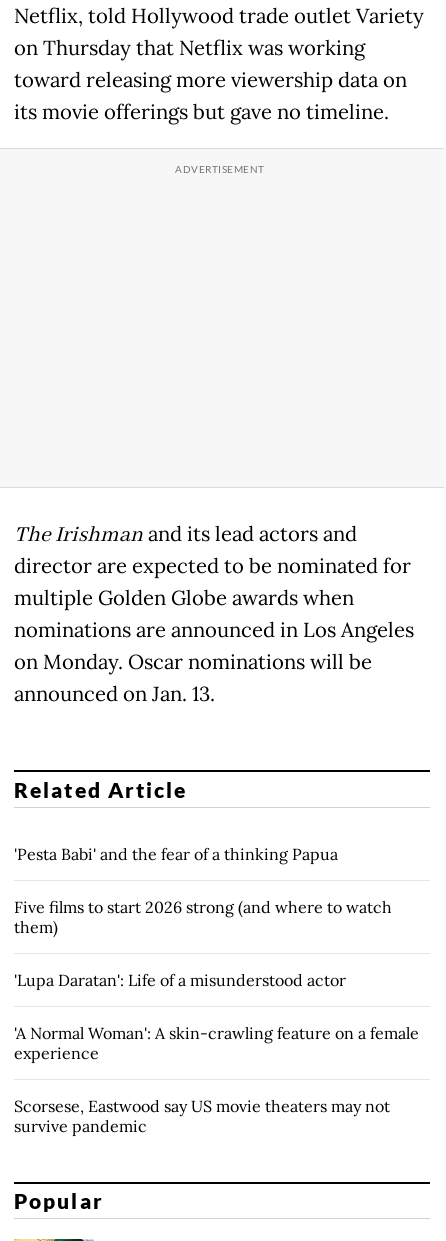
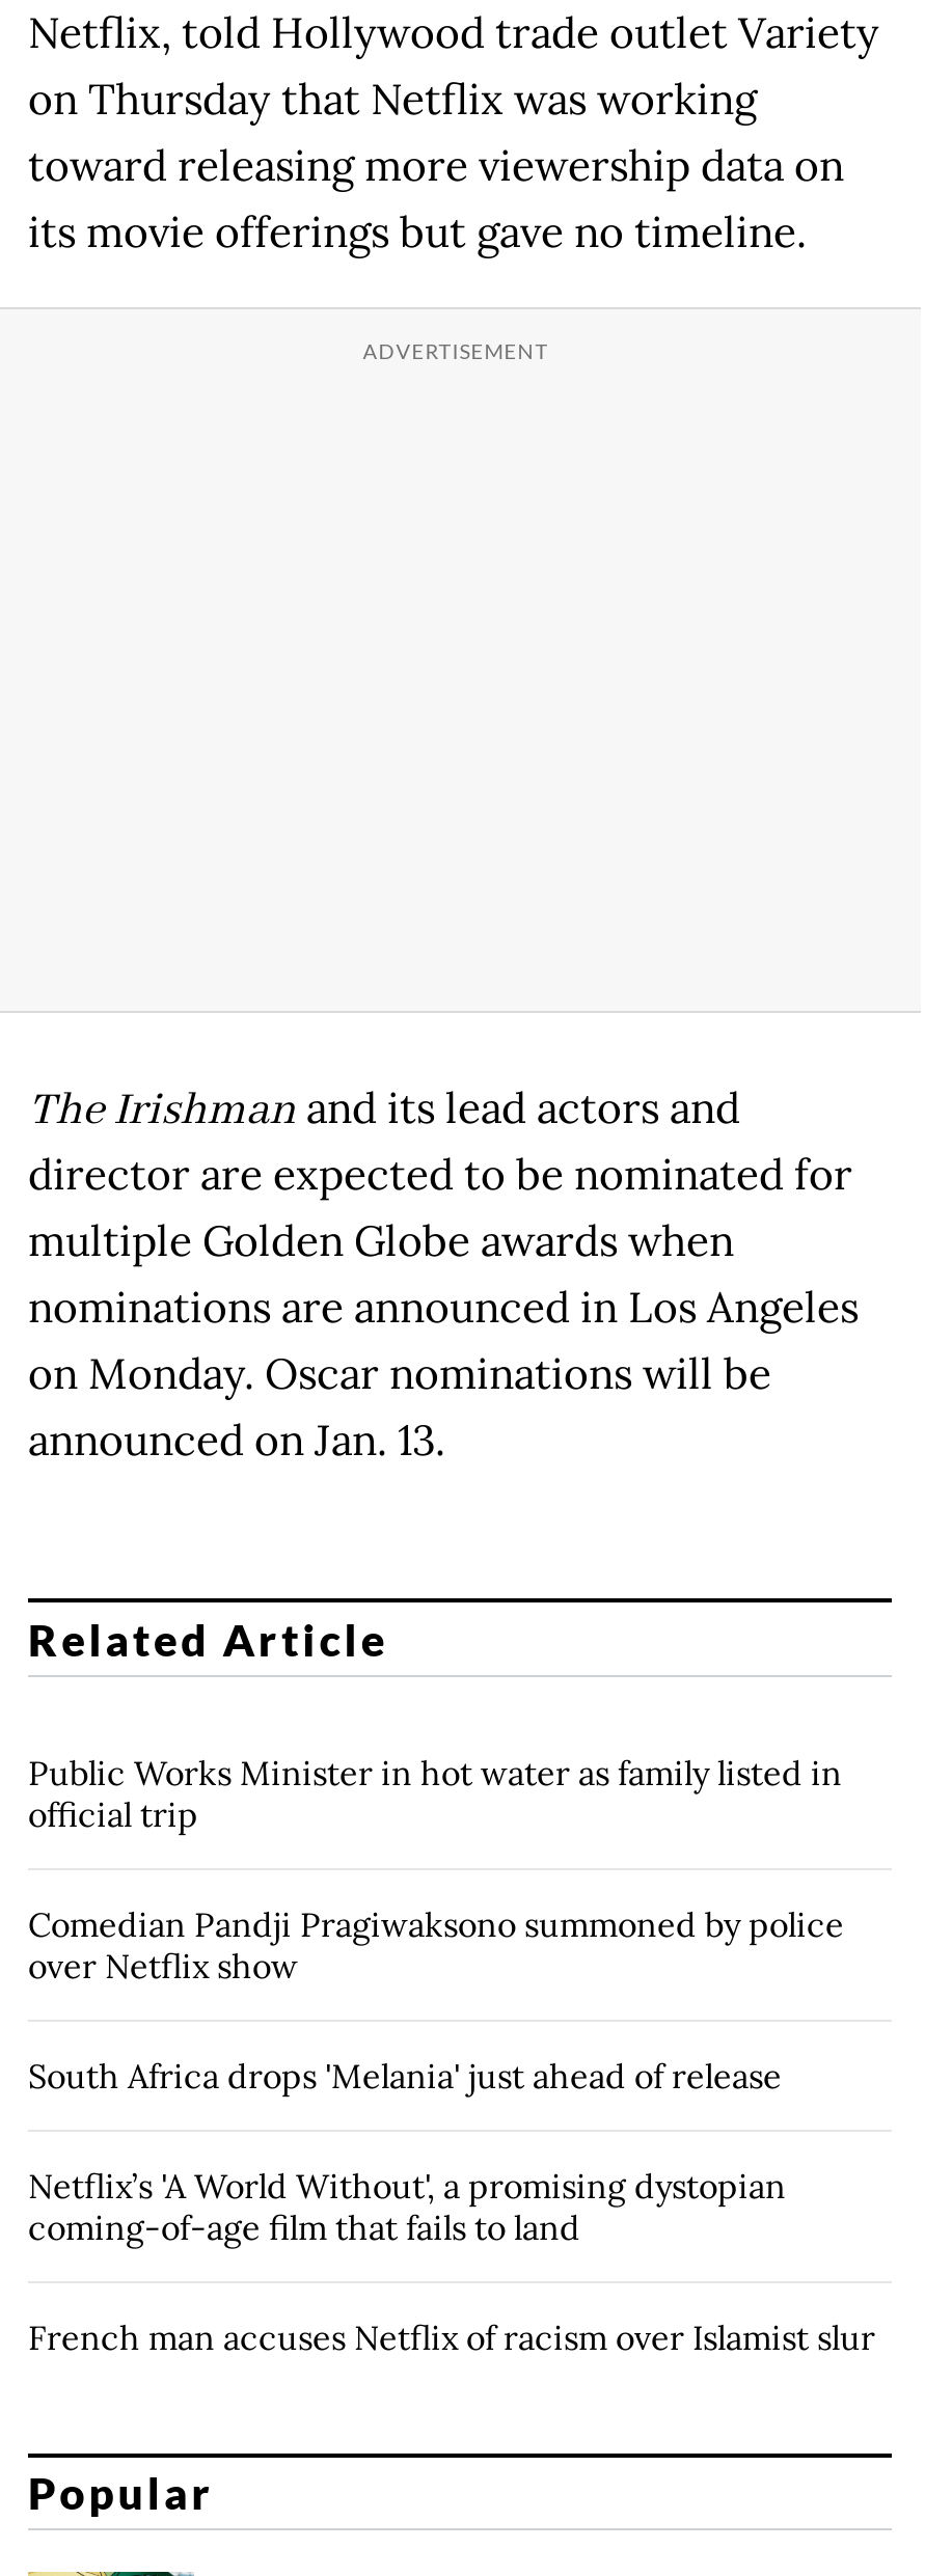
- 'Pesta Babi' and the fear of a thinking Papua
+ Public Works Minister in hot water as family listed in
+ official trip

- Five films to start 2026 strong (and where to watch
- them)
+ Comedian Pandji Pragiwaksono summoned by police
+ over Netflix show

- 'Lupa Daratan': Life of a misunderstood actor
+ South Africa drops 'Melania' just ahead of release

- 'A Normal Woman': A skin-crawling feature on a female
- experience
+ Netflix’s 'A World Without', a promising dystopian
+ coming-of-age film that fails to land

- Scorsese, Eastwood say US movie theaters may not
- survive pandemic
+ French man accuses Netflix of racism over Islamist slur
